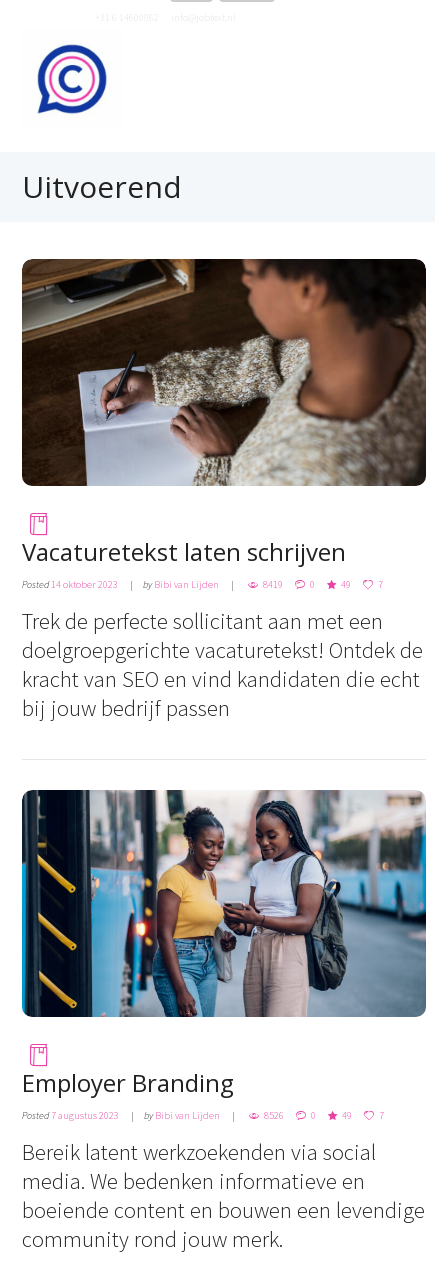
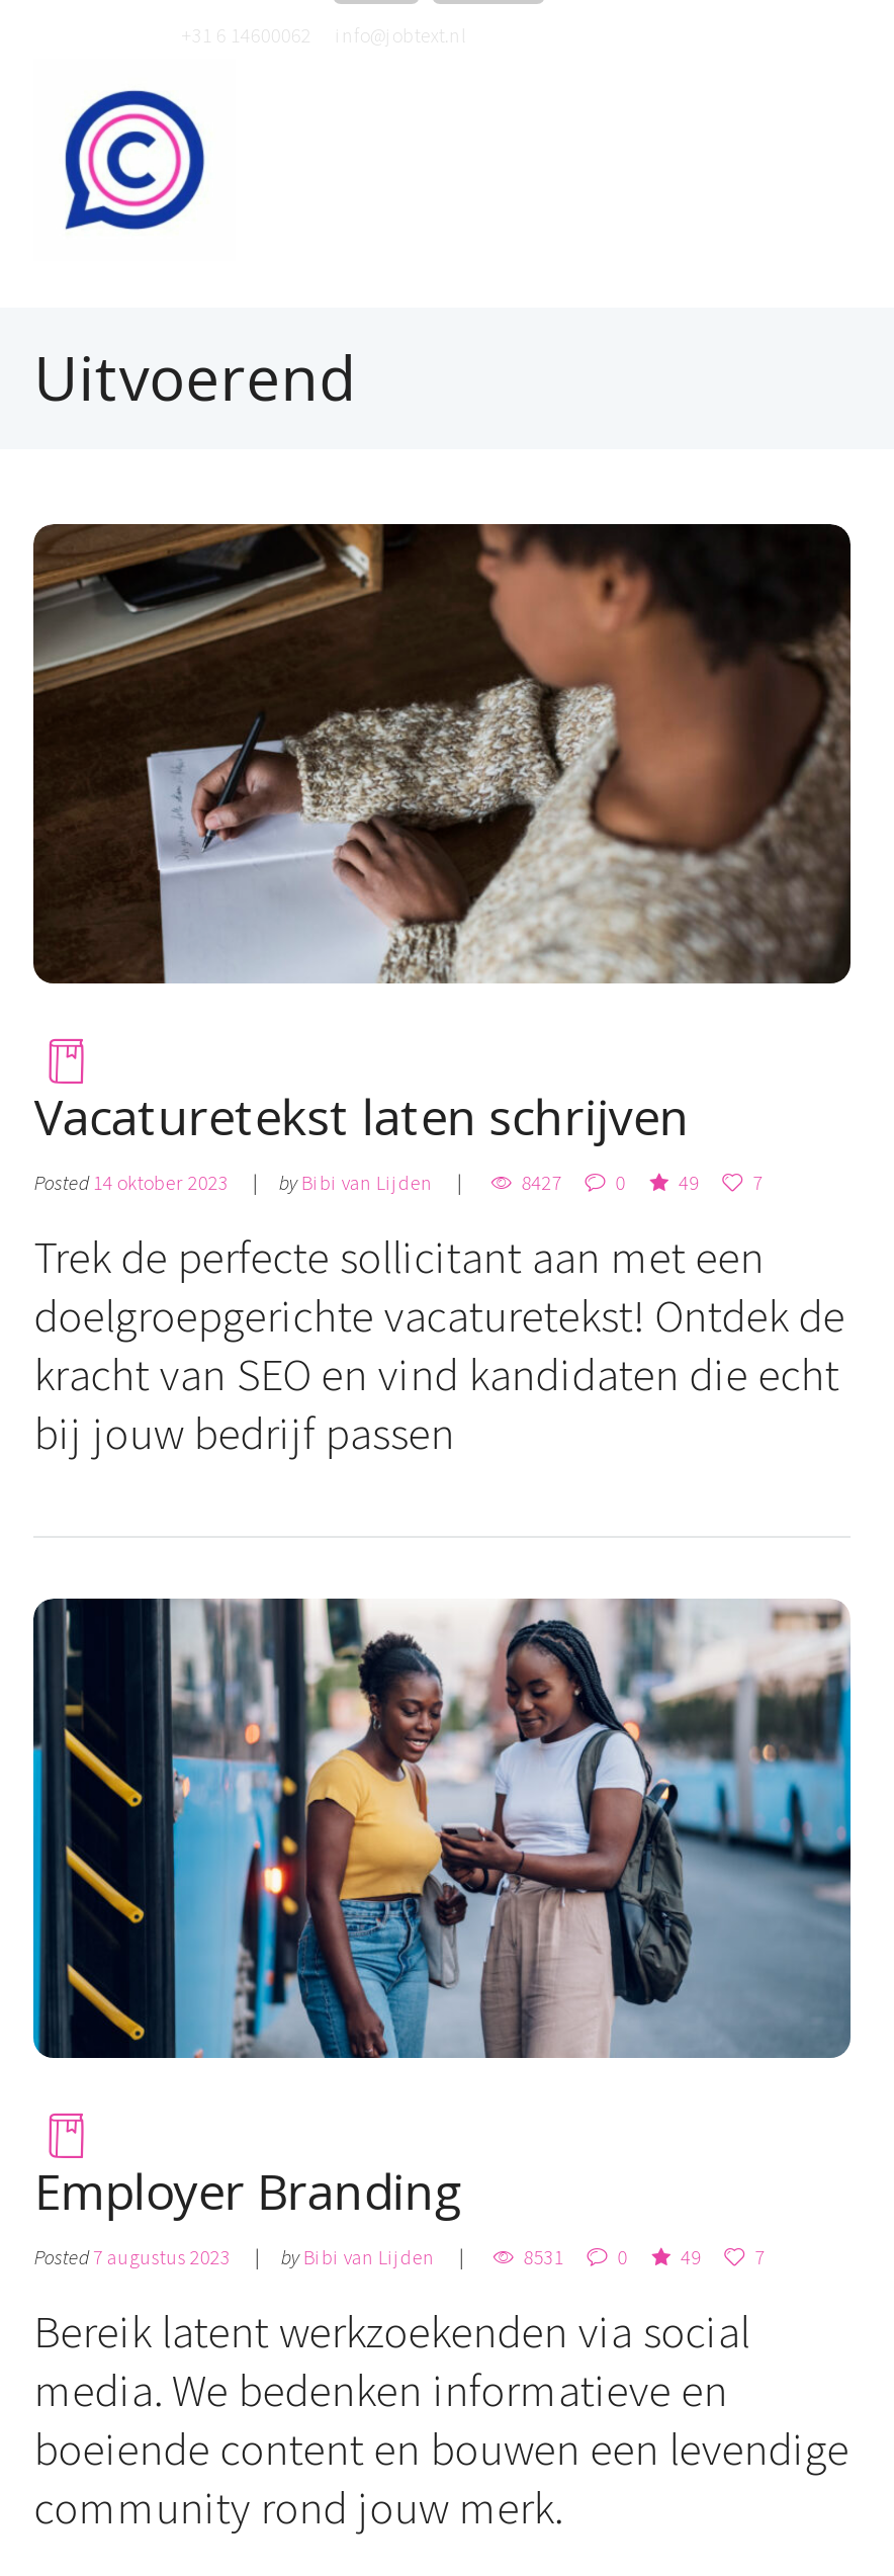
- 8419
+ 8427

- 8526
+ 8531
